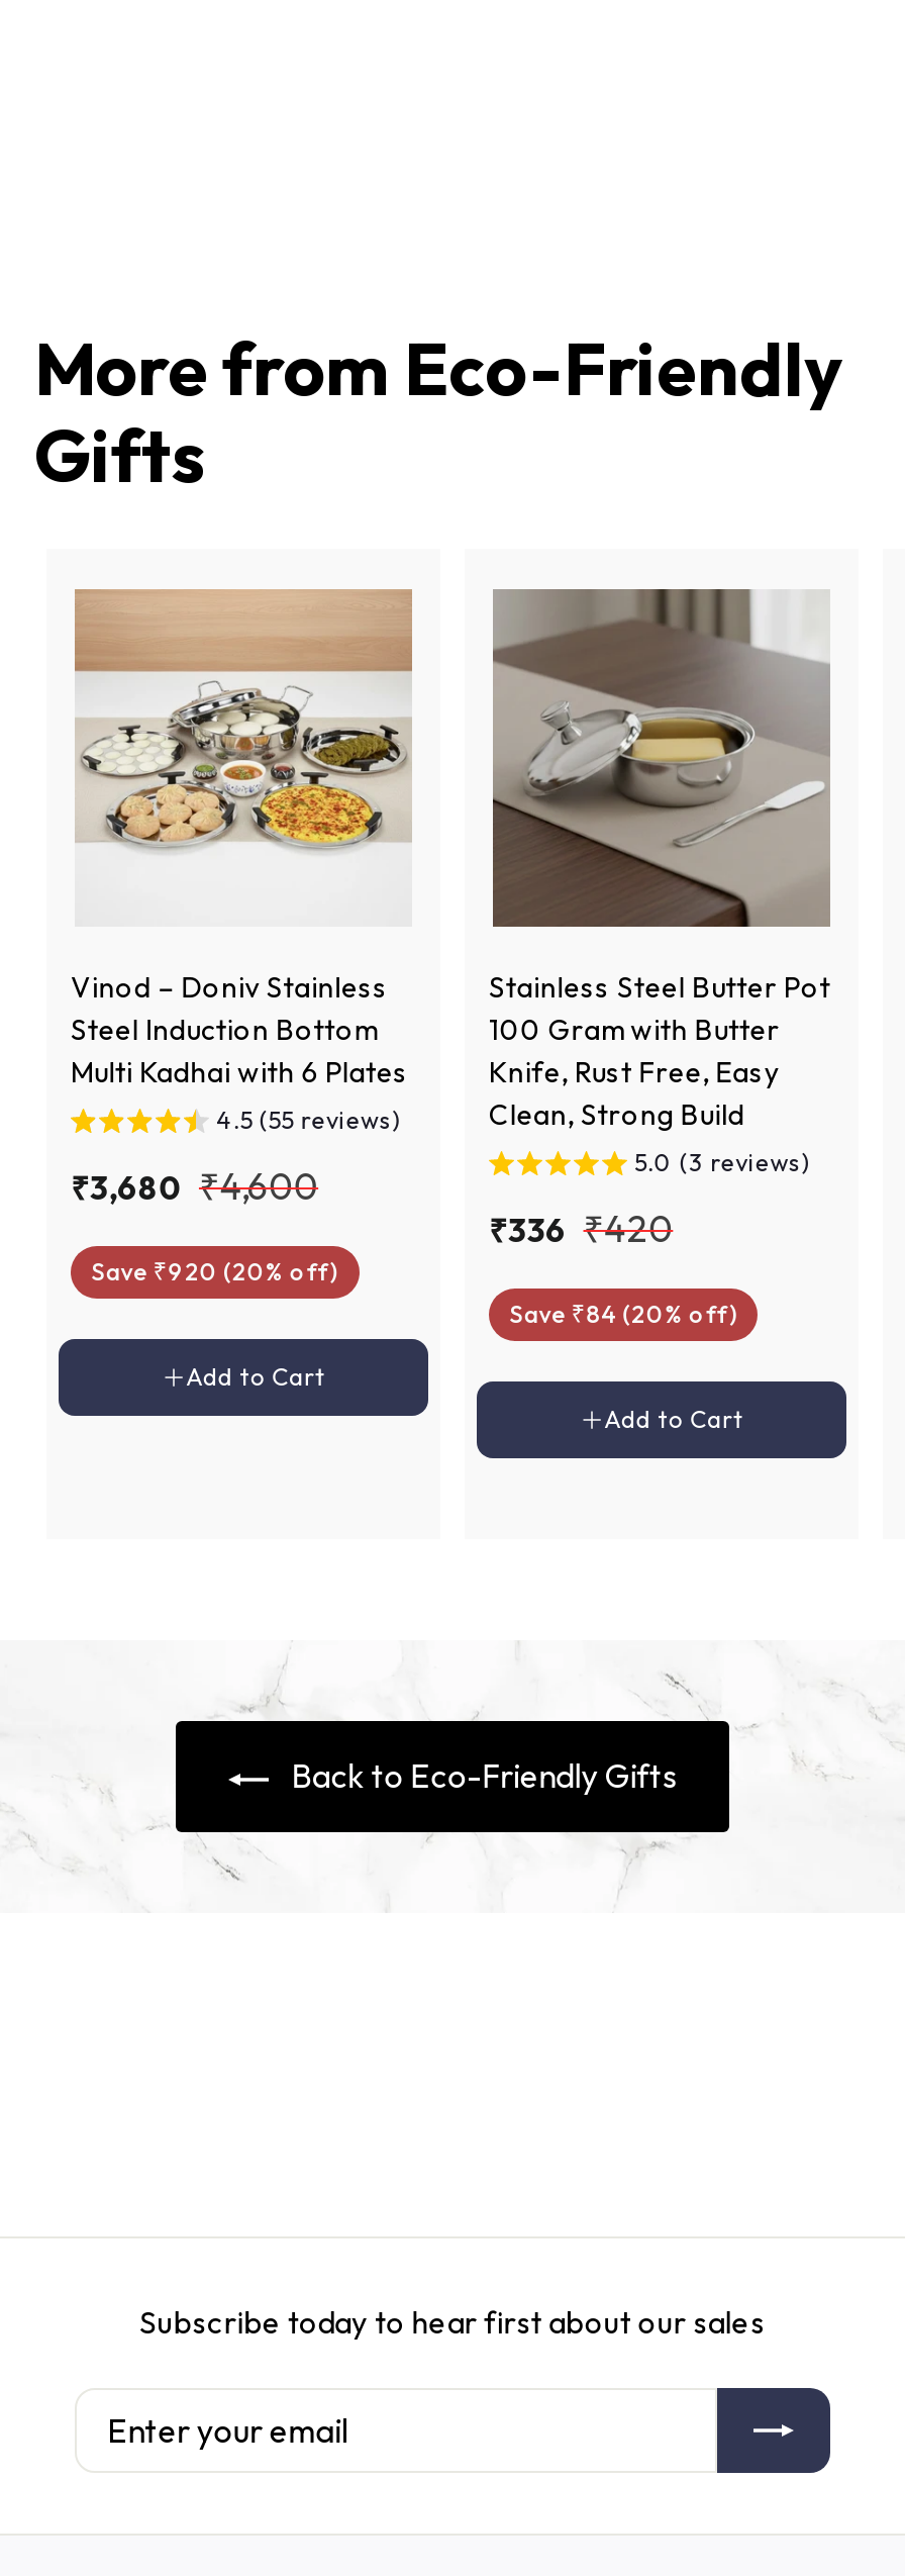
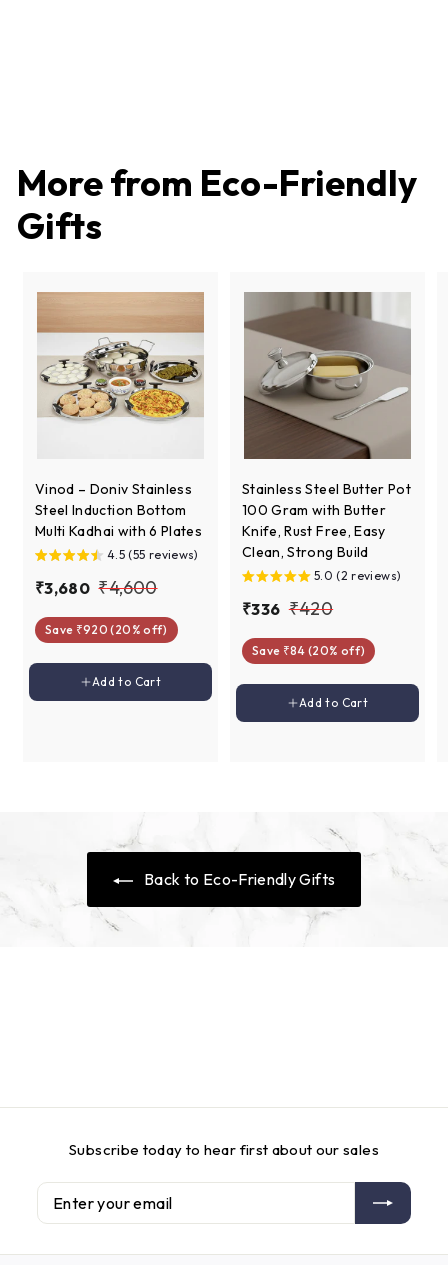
- 5.0 (3 reviews)
+ 5.0 (2 reviews)
